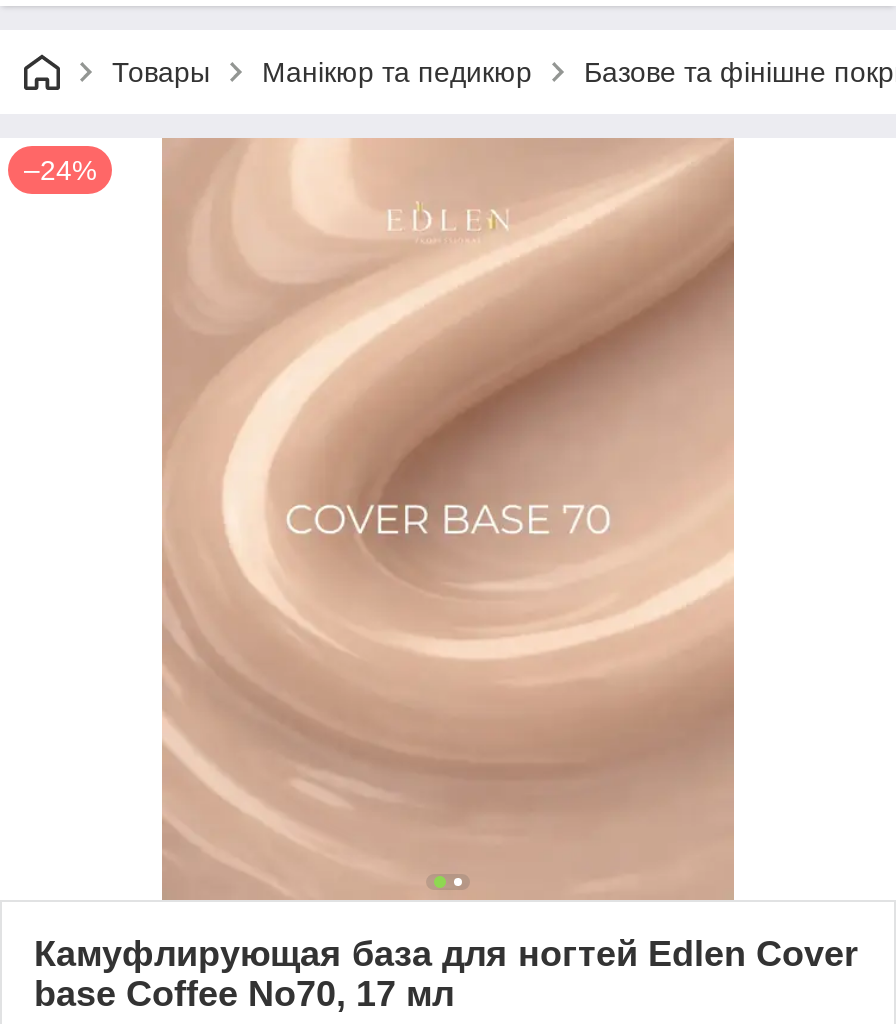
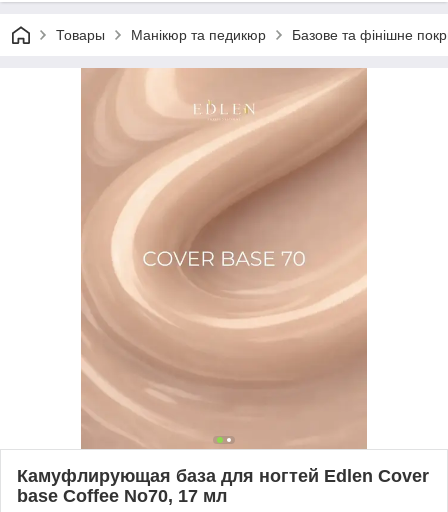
- –24%
